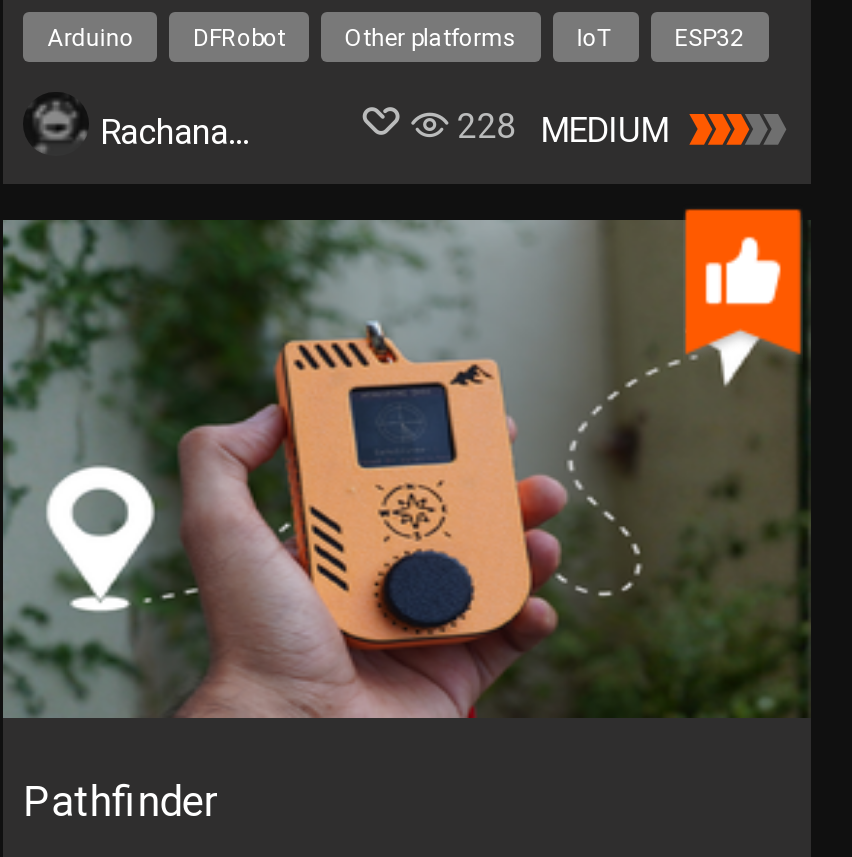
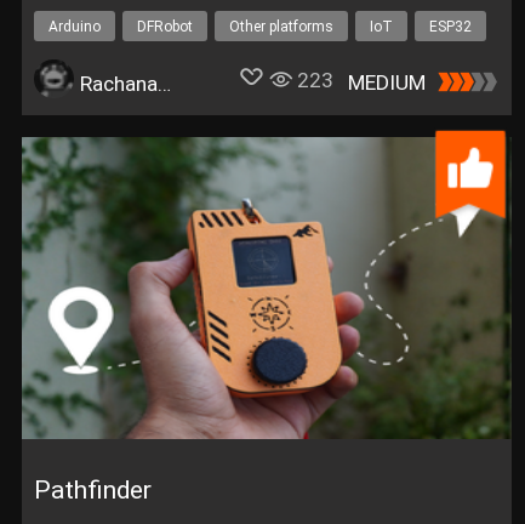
- 228 MEDIUM
+ 223 MEDIUM
